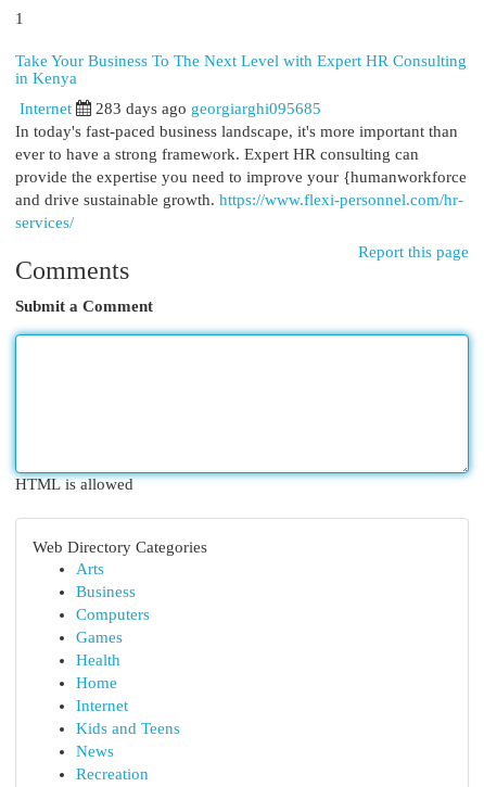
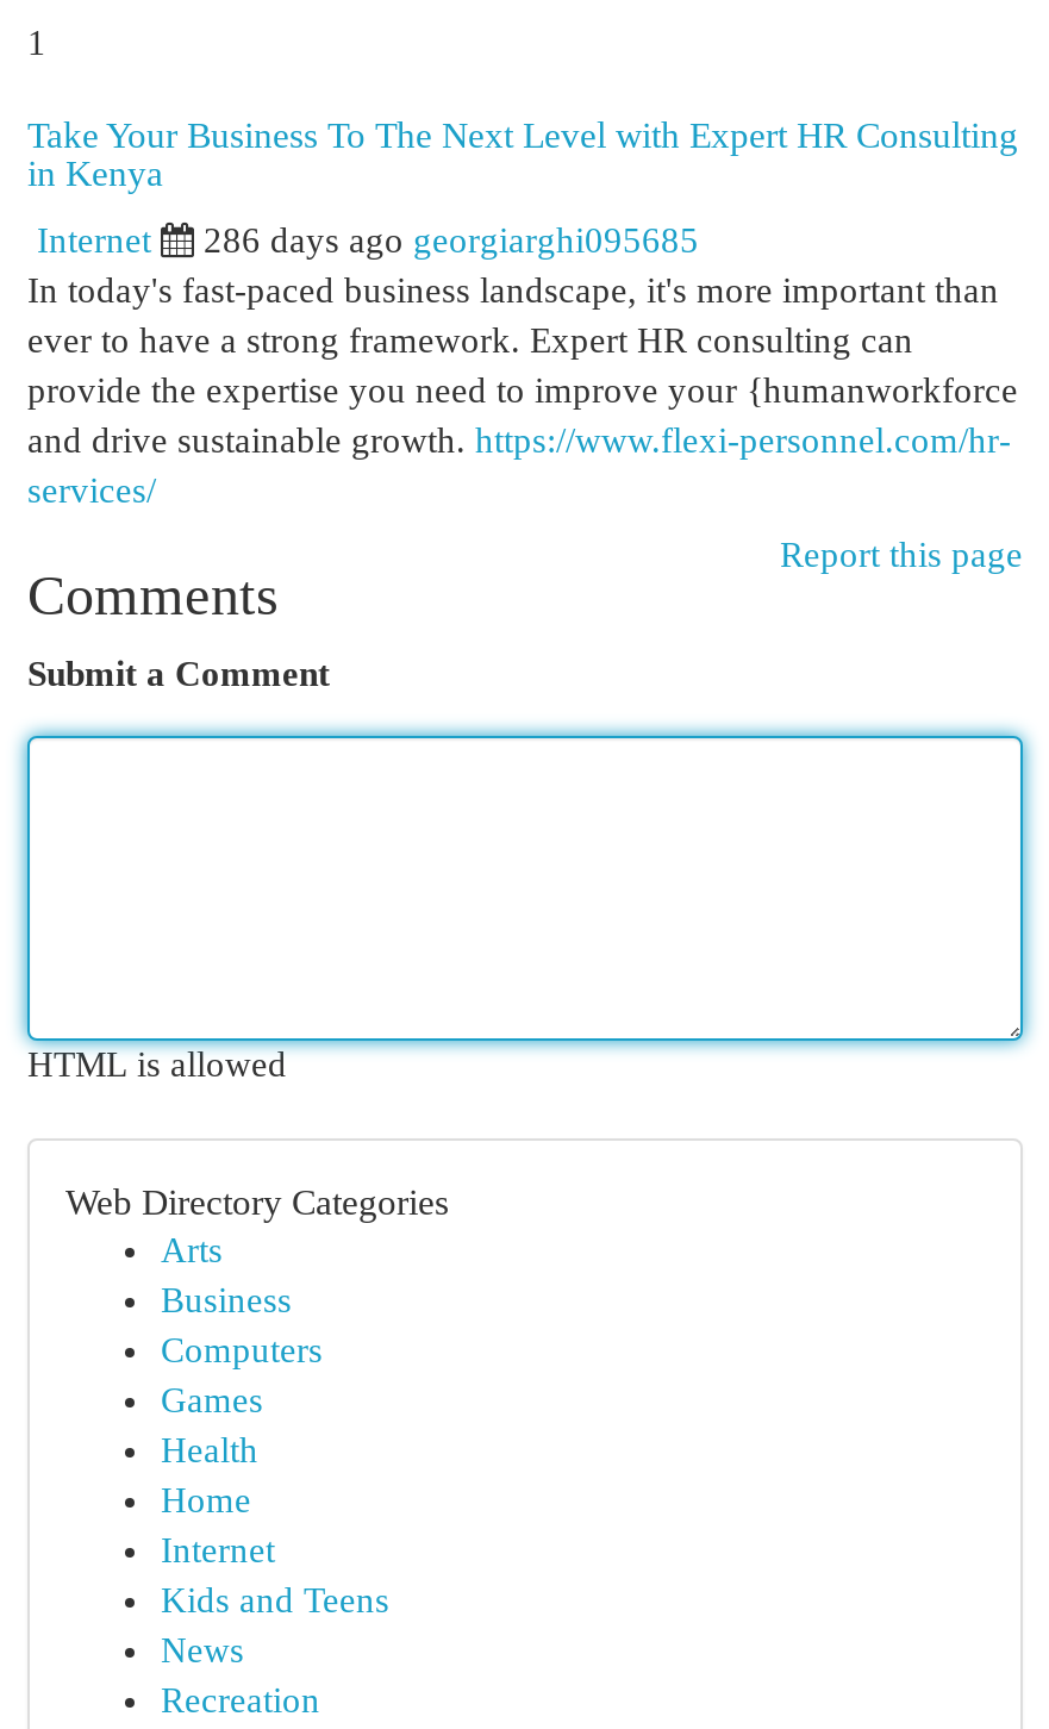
- 283 days ago georgiarghi095685
+ 286 days ago georgiarghi095685
